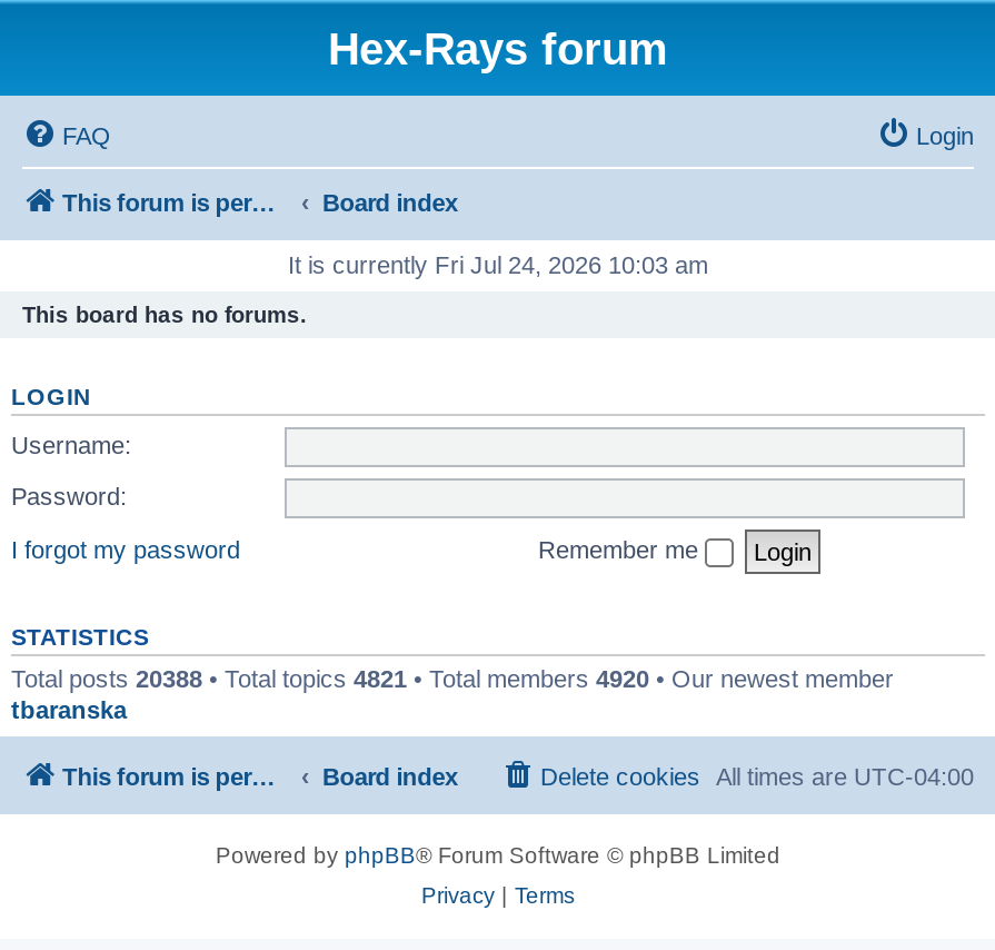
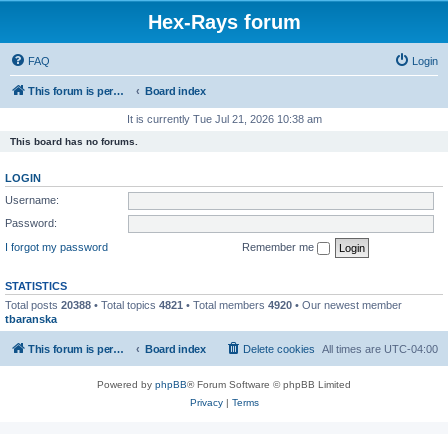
- It is currently Fri Jul 24, 2026 10:03 am
+ It is currently Tue Jul 21, 2026 10:38 am
